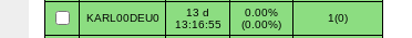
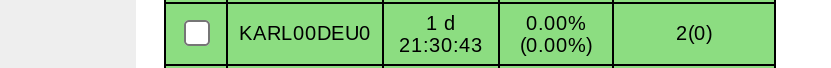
- 13 d
+ 1 d

- 1(0)
+ 2(0)

- 13:16:55 (0.00%)
+ 21:30:43 (0.00%)
